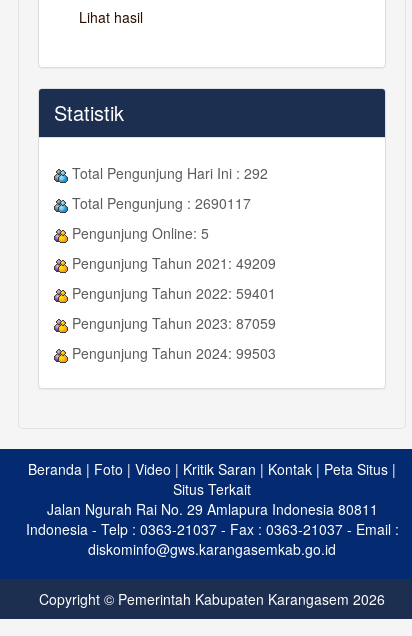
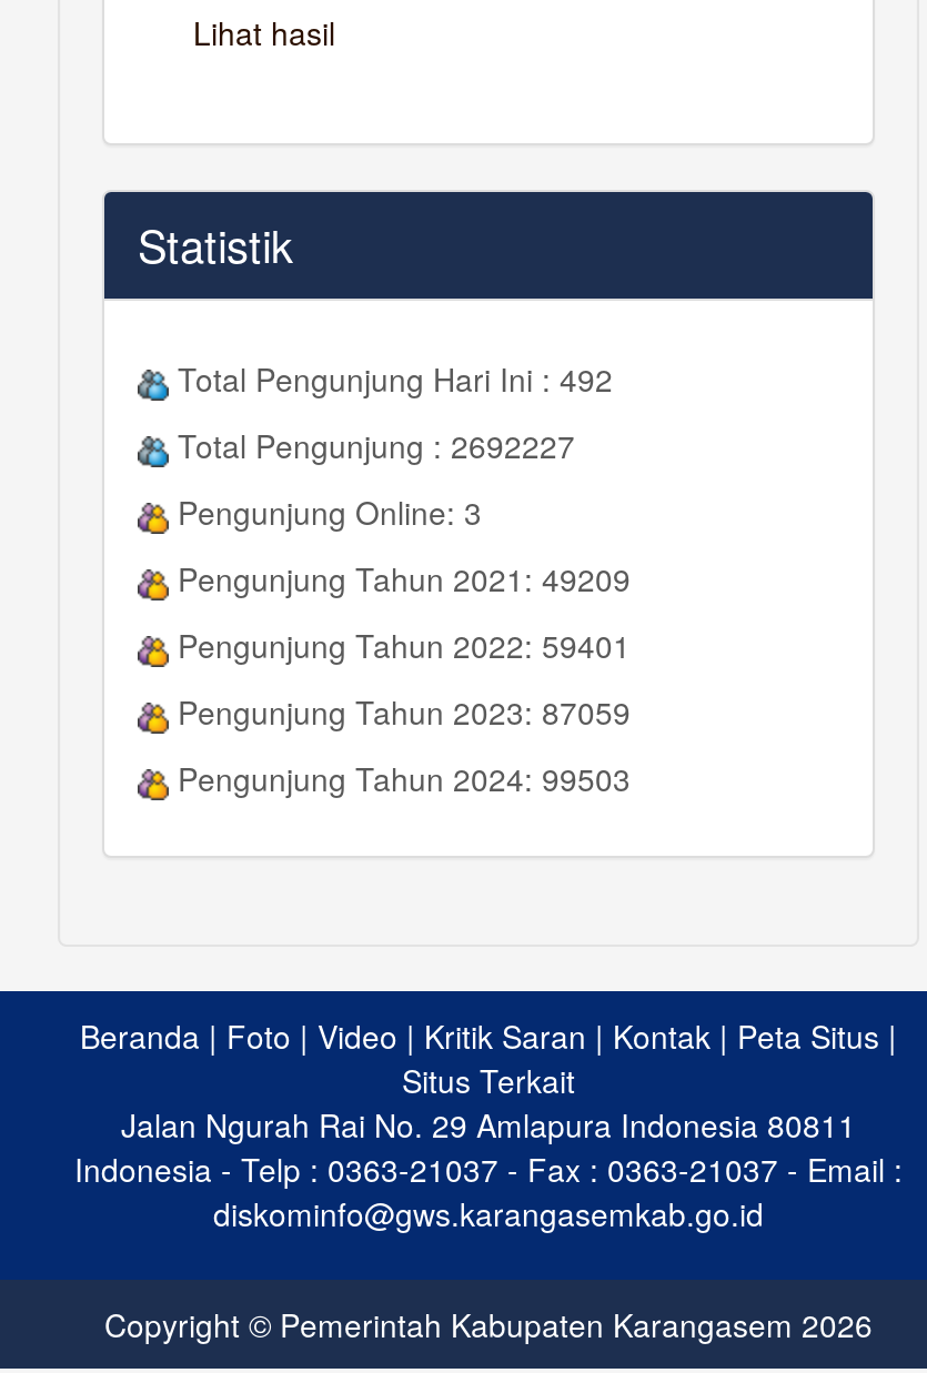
- Total Pengunjung Hari Ini : 292
+ Total Pengunjung Hari Ini : 492

- Total Pengunjung : 2690117
+ Total Pengunjung : 2692227

- Pengunjung Online: 5
+ Pengunjung Online: 3
